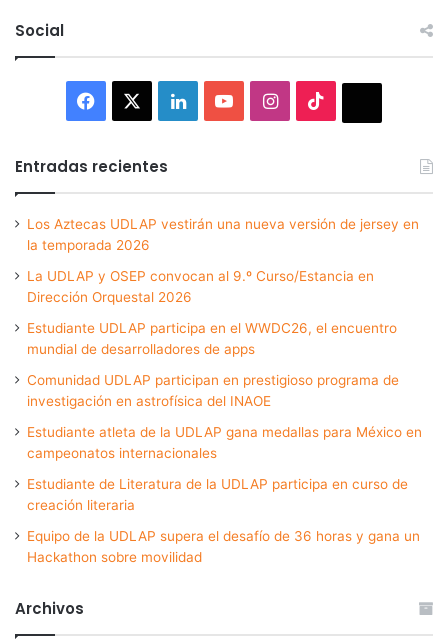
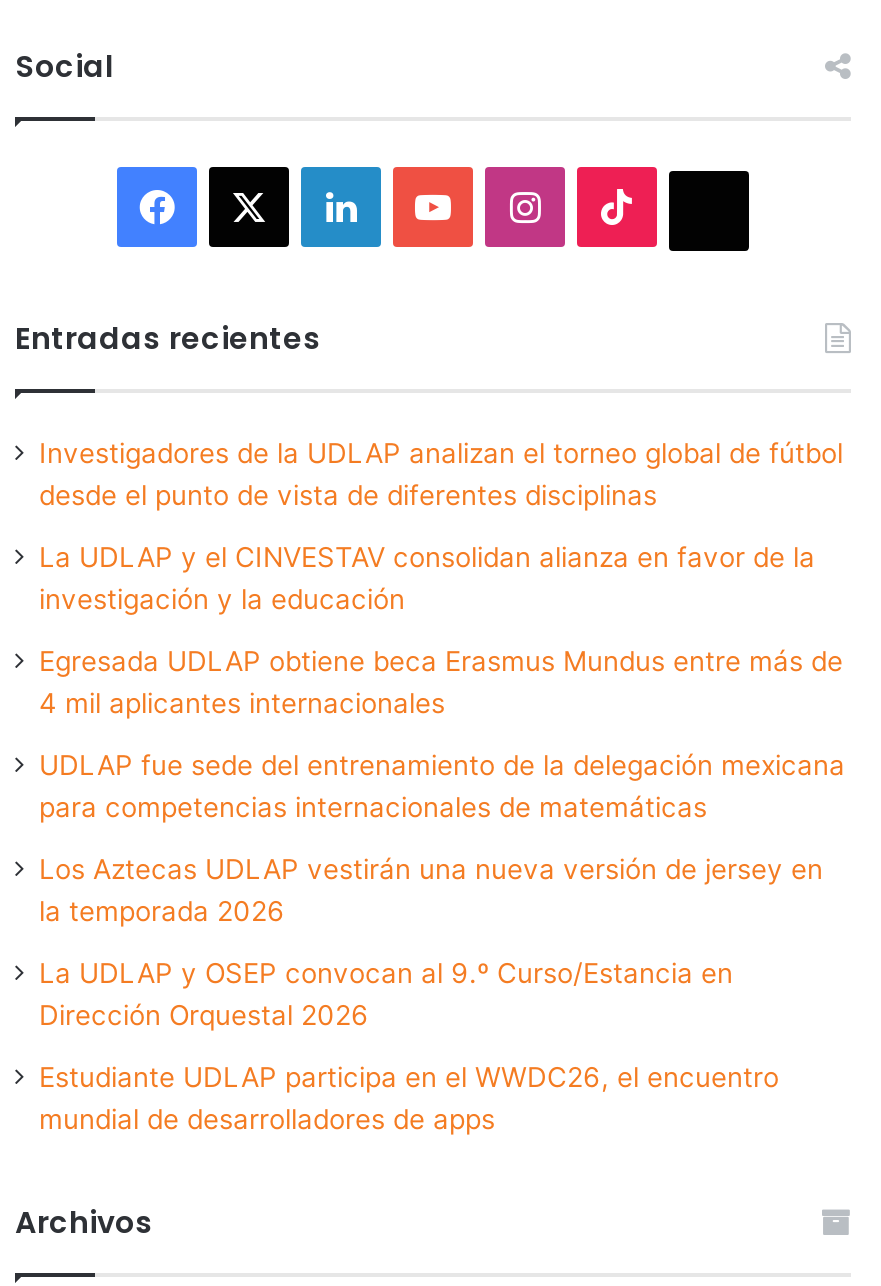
+ Investigadores de la UDLAP analizan el torneo global de fútbol
+ desde el punto de vista de diferentes disciplinas
+ La UDLAP y el CINVESTAV consolidan alianza en favor de la
+ investigación y la educación
+ Egresada UDLAP obtiene beca Erasmus Mundus entre más de
+ 4 mil aplicantes internacionales
+ UDLAP fue sede del entrenamiento de la delegación mexicana
+ para competencias internacionales de matemáticas

moved down: Los Aztecas UDLAP vestirán una nueva versión de jersey en | la temporada 2026 | La UDLAP y OSEP convocan al 9.º Curso/Estancia en | Dirección Orquestal 2026 | Estudiante UDLAP participa en el WWDC26, el encuentro | mundial de desarrolladores de apps

- Comunidad UDLAP participan en prestigioso programa de
- investigación en astrofísica del INAOE
- Estudiante atleta de la UDLAP gana medallas para México en
- campeonatos internacionales
- Estudiante de Literatura de la UDLAP participa en curso de
- creación literaria
- Equipo de la UDLAP supera el desafío de 36 horas y gana un
- Hackathon sobre movilidad
